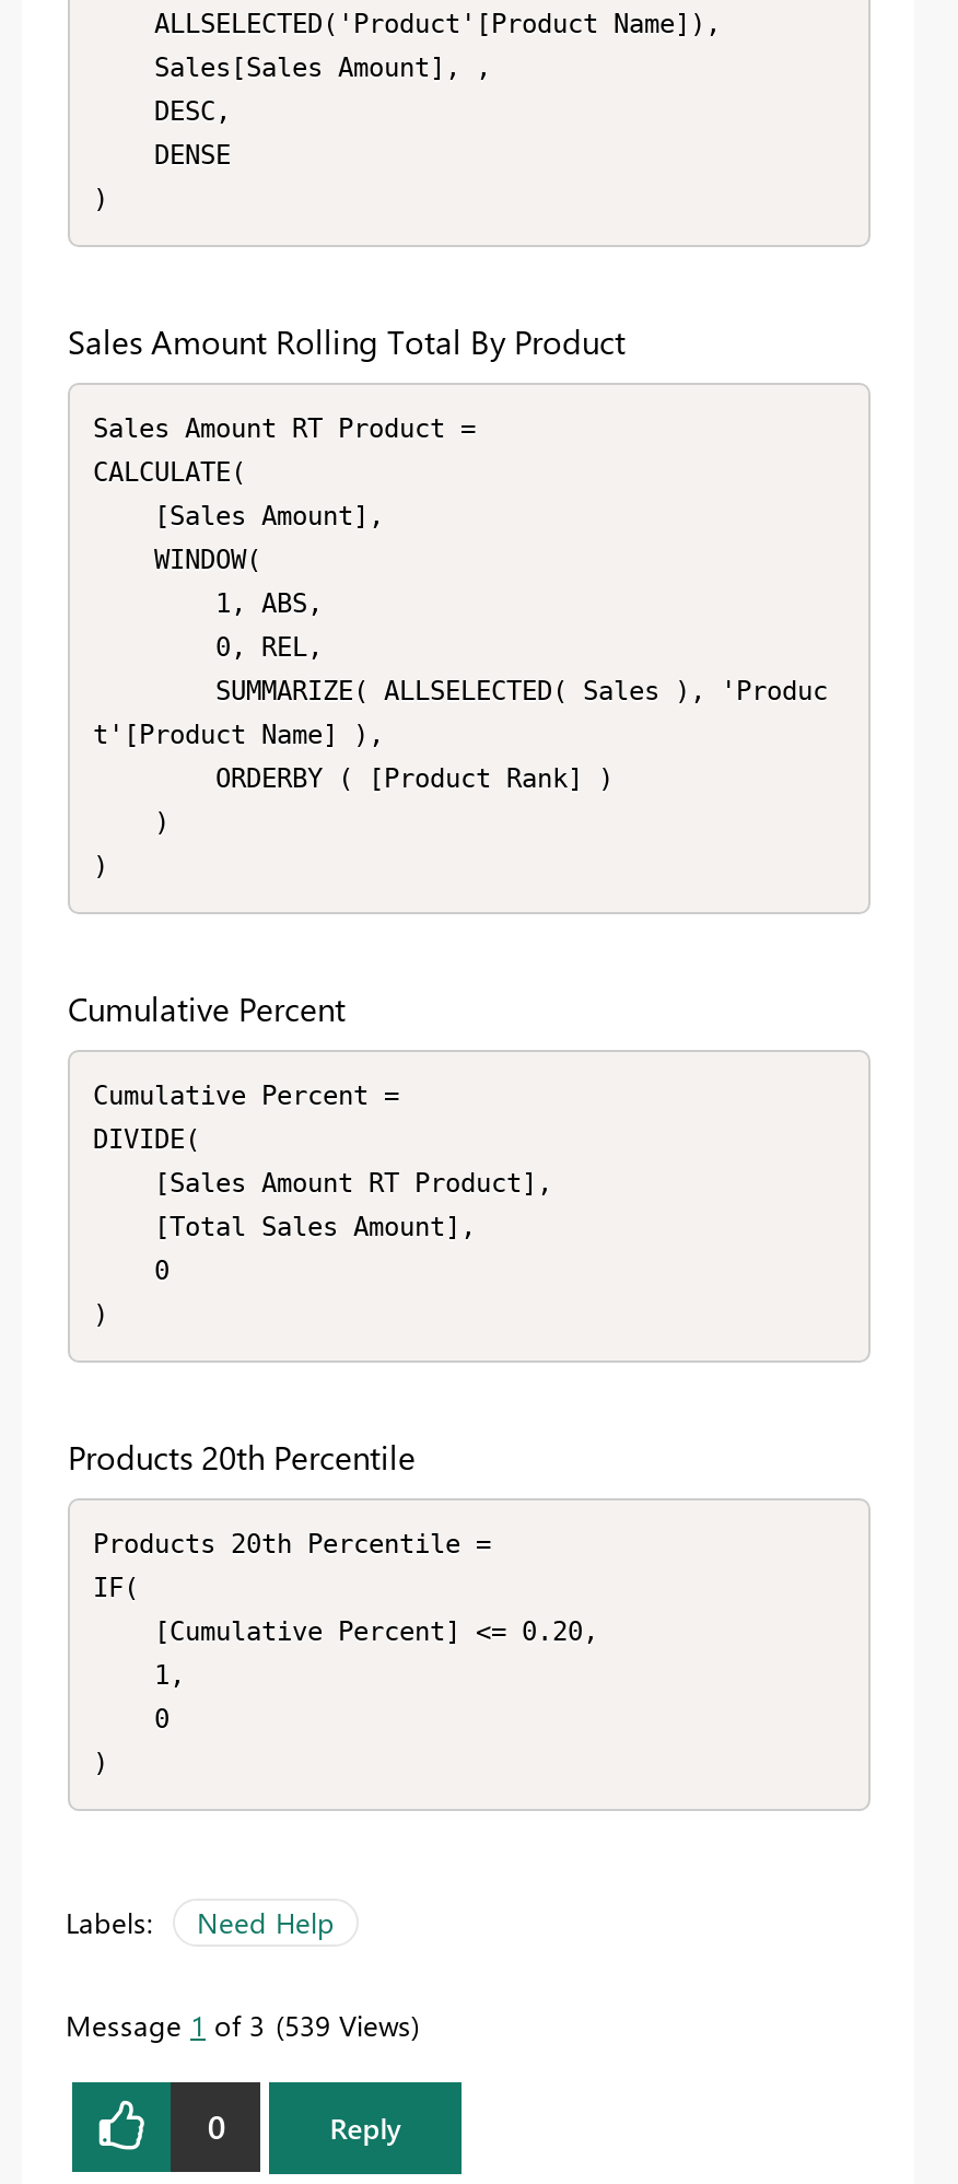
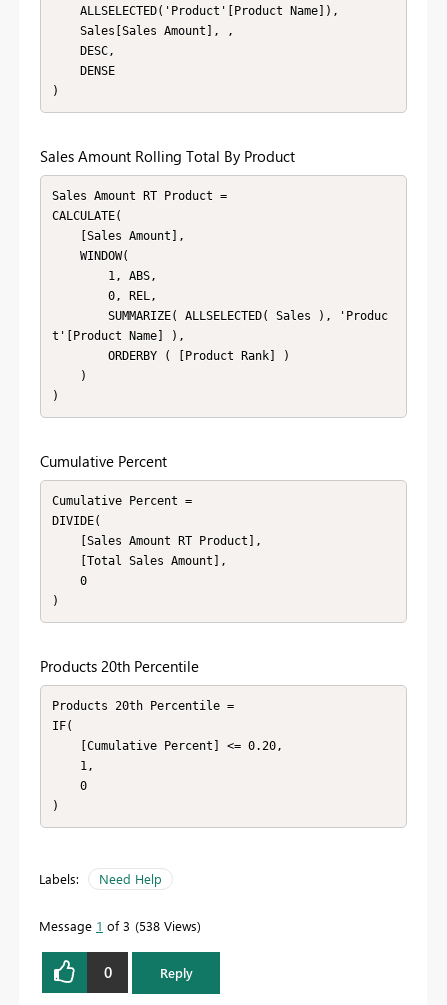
- Message 1 of 3 539 Views
+ Message 1 of 3 538 Views
